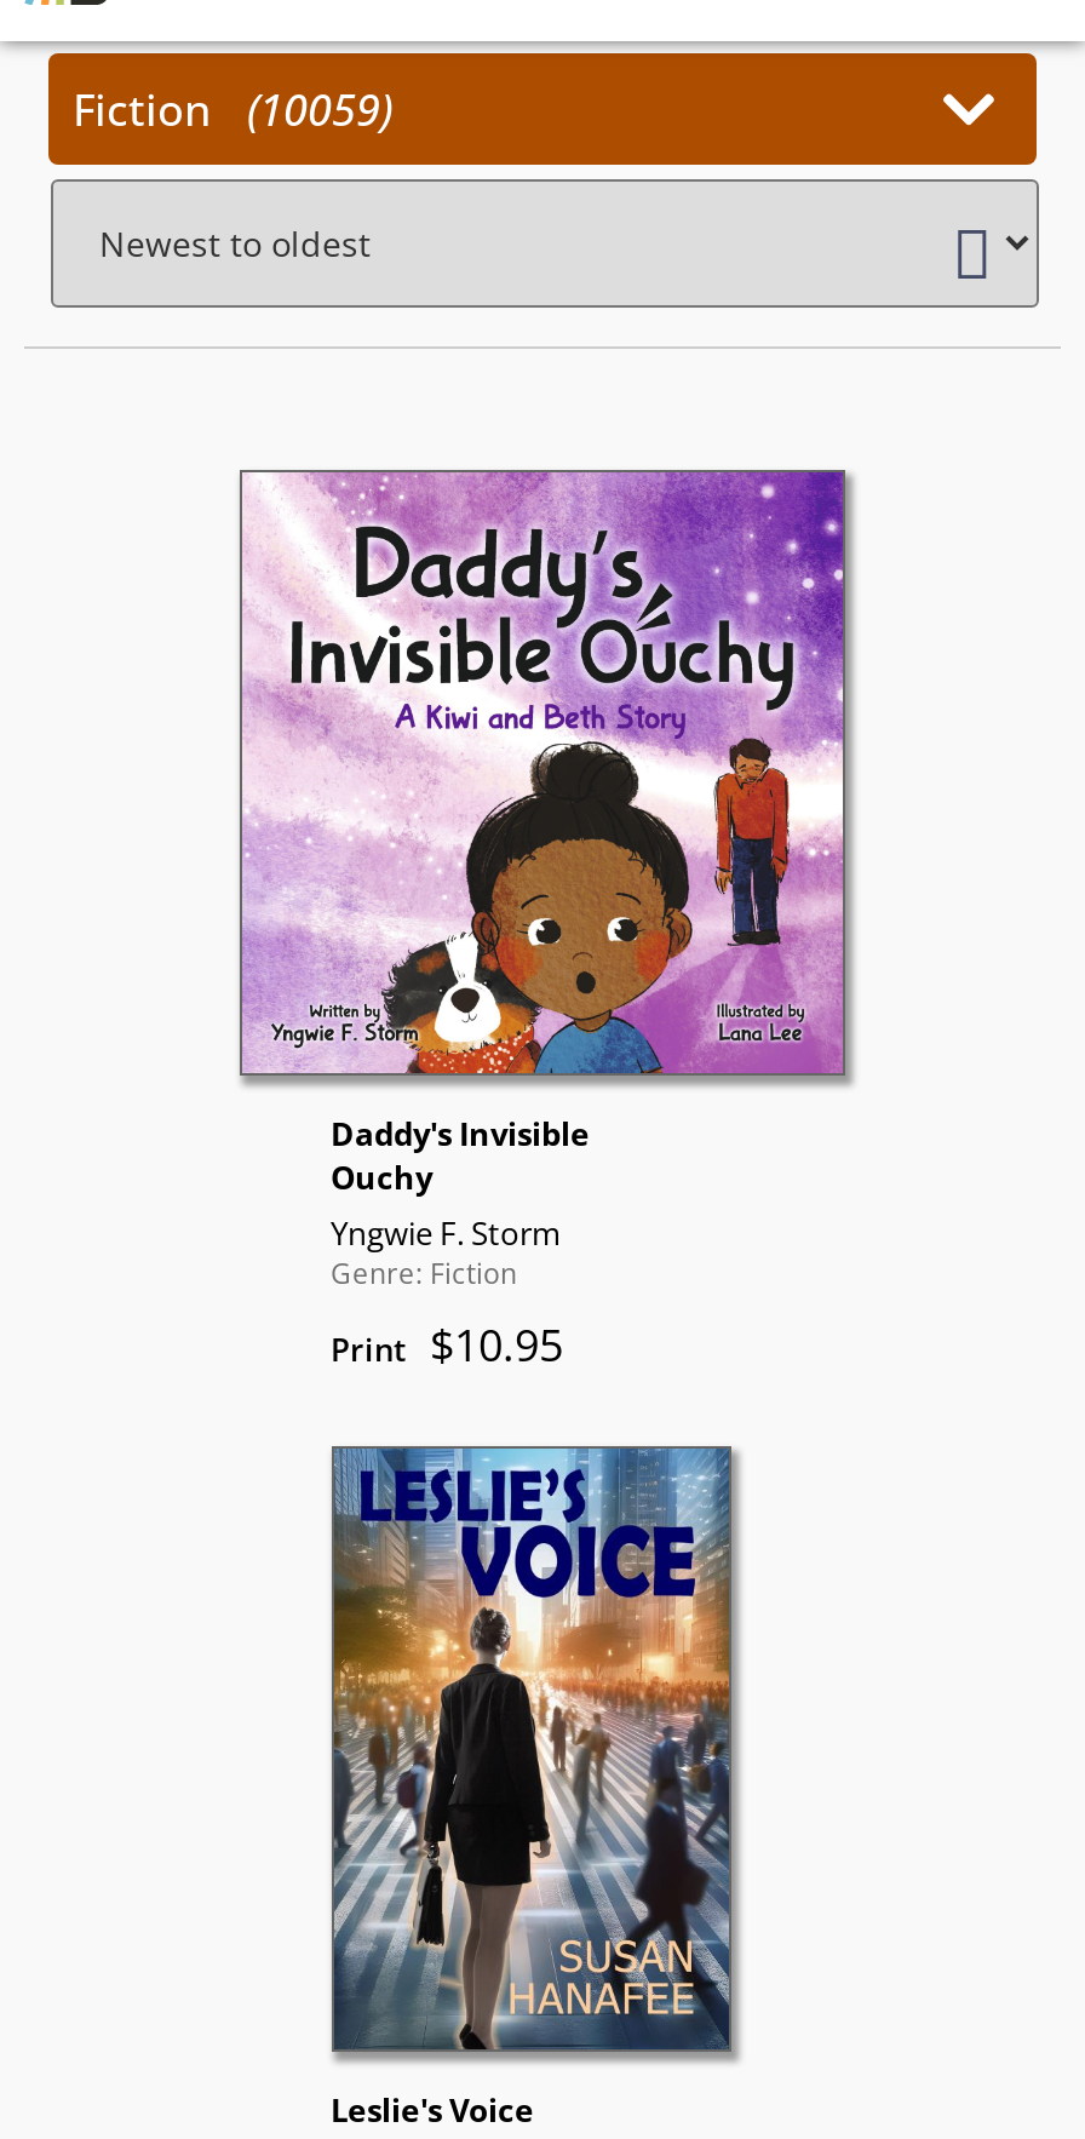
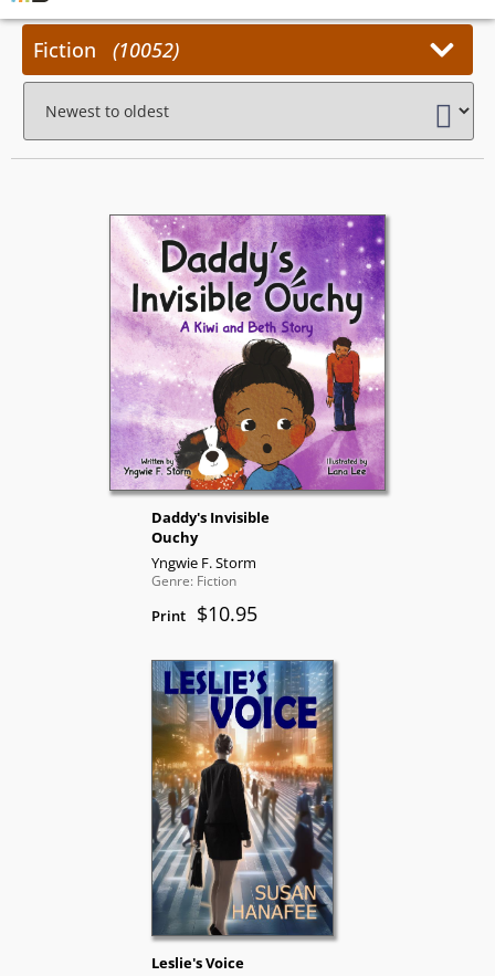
- Fiction 10059
+ Fiction 10052
